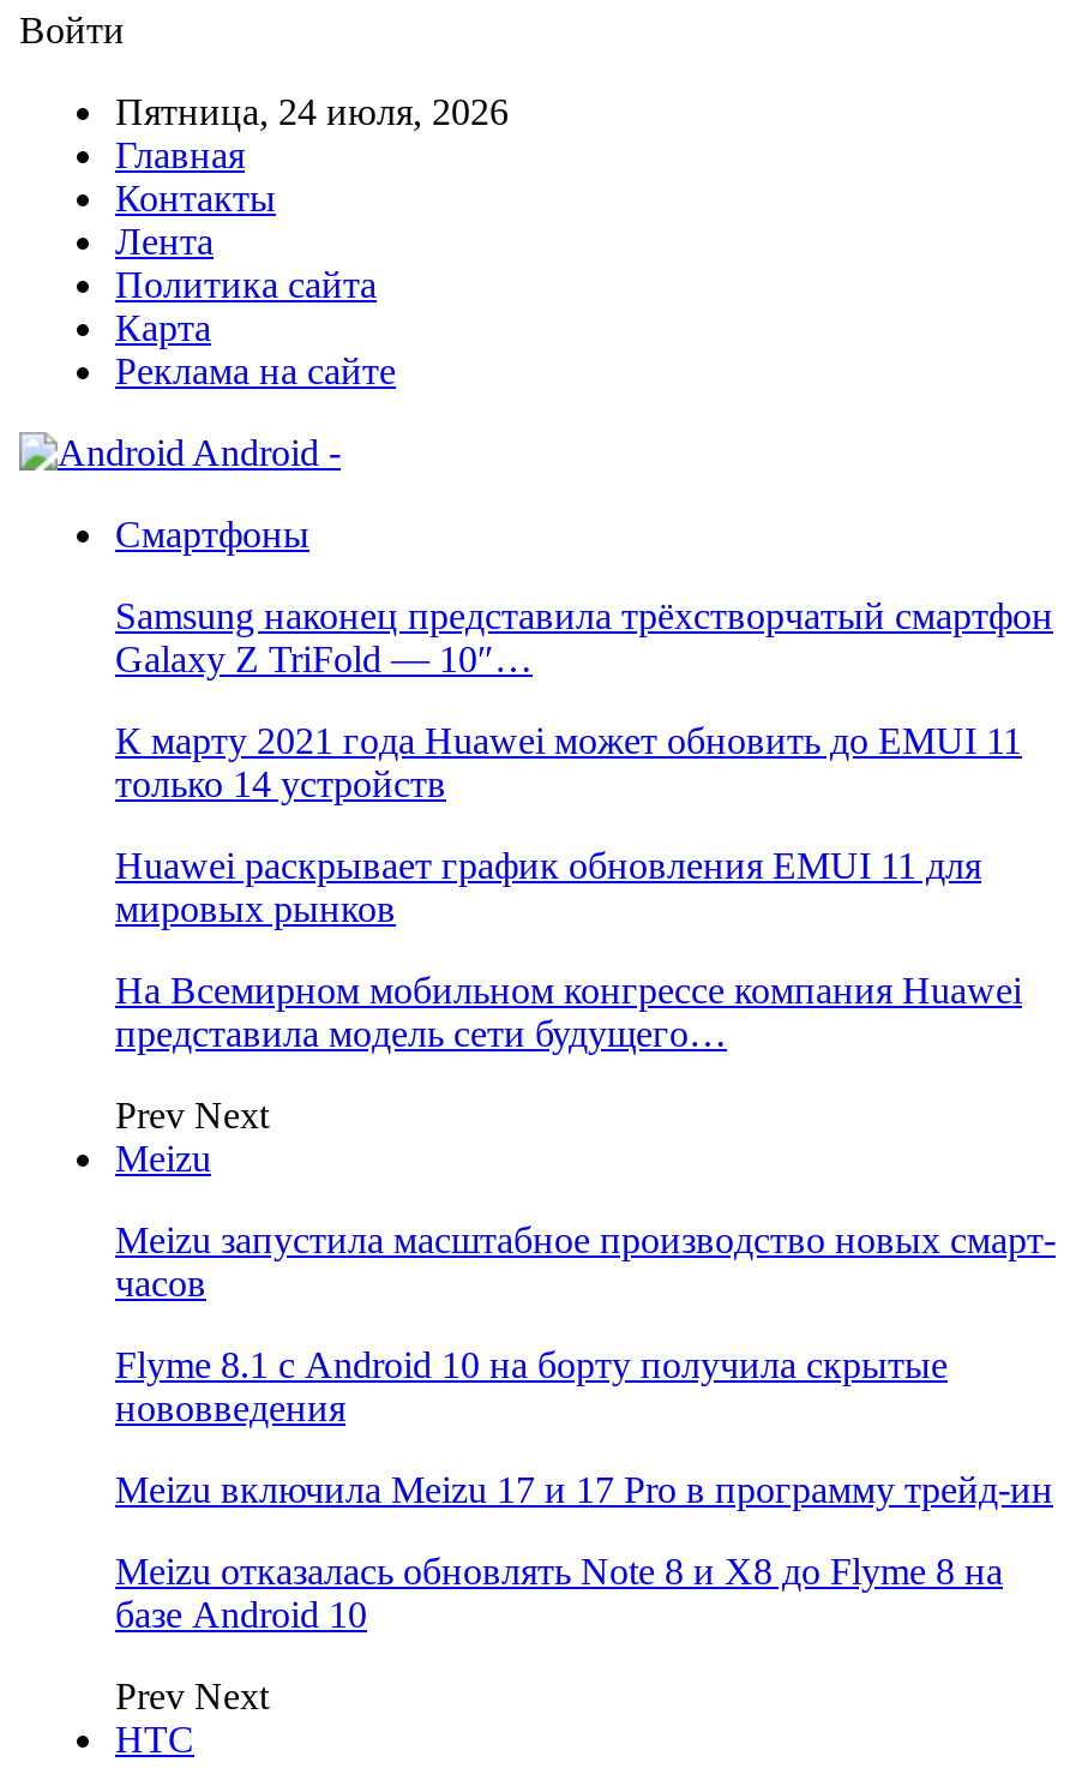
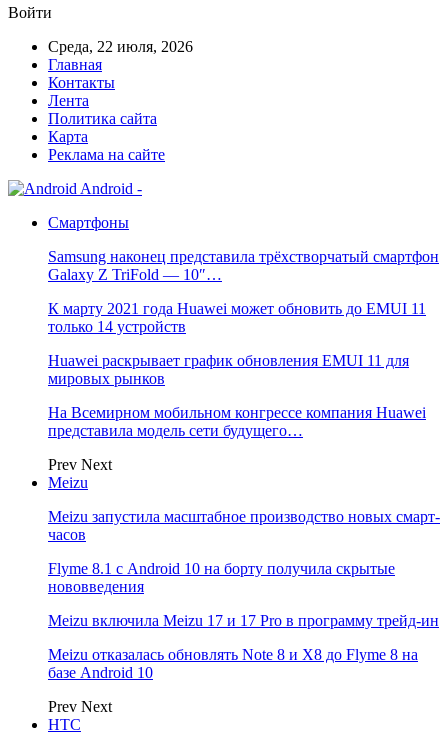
- Пятница, 24 июля, 2026
+ Среда, 22 июля, 2026
